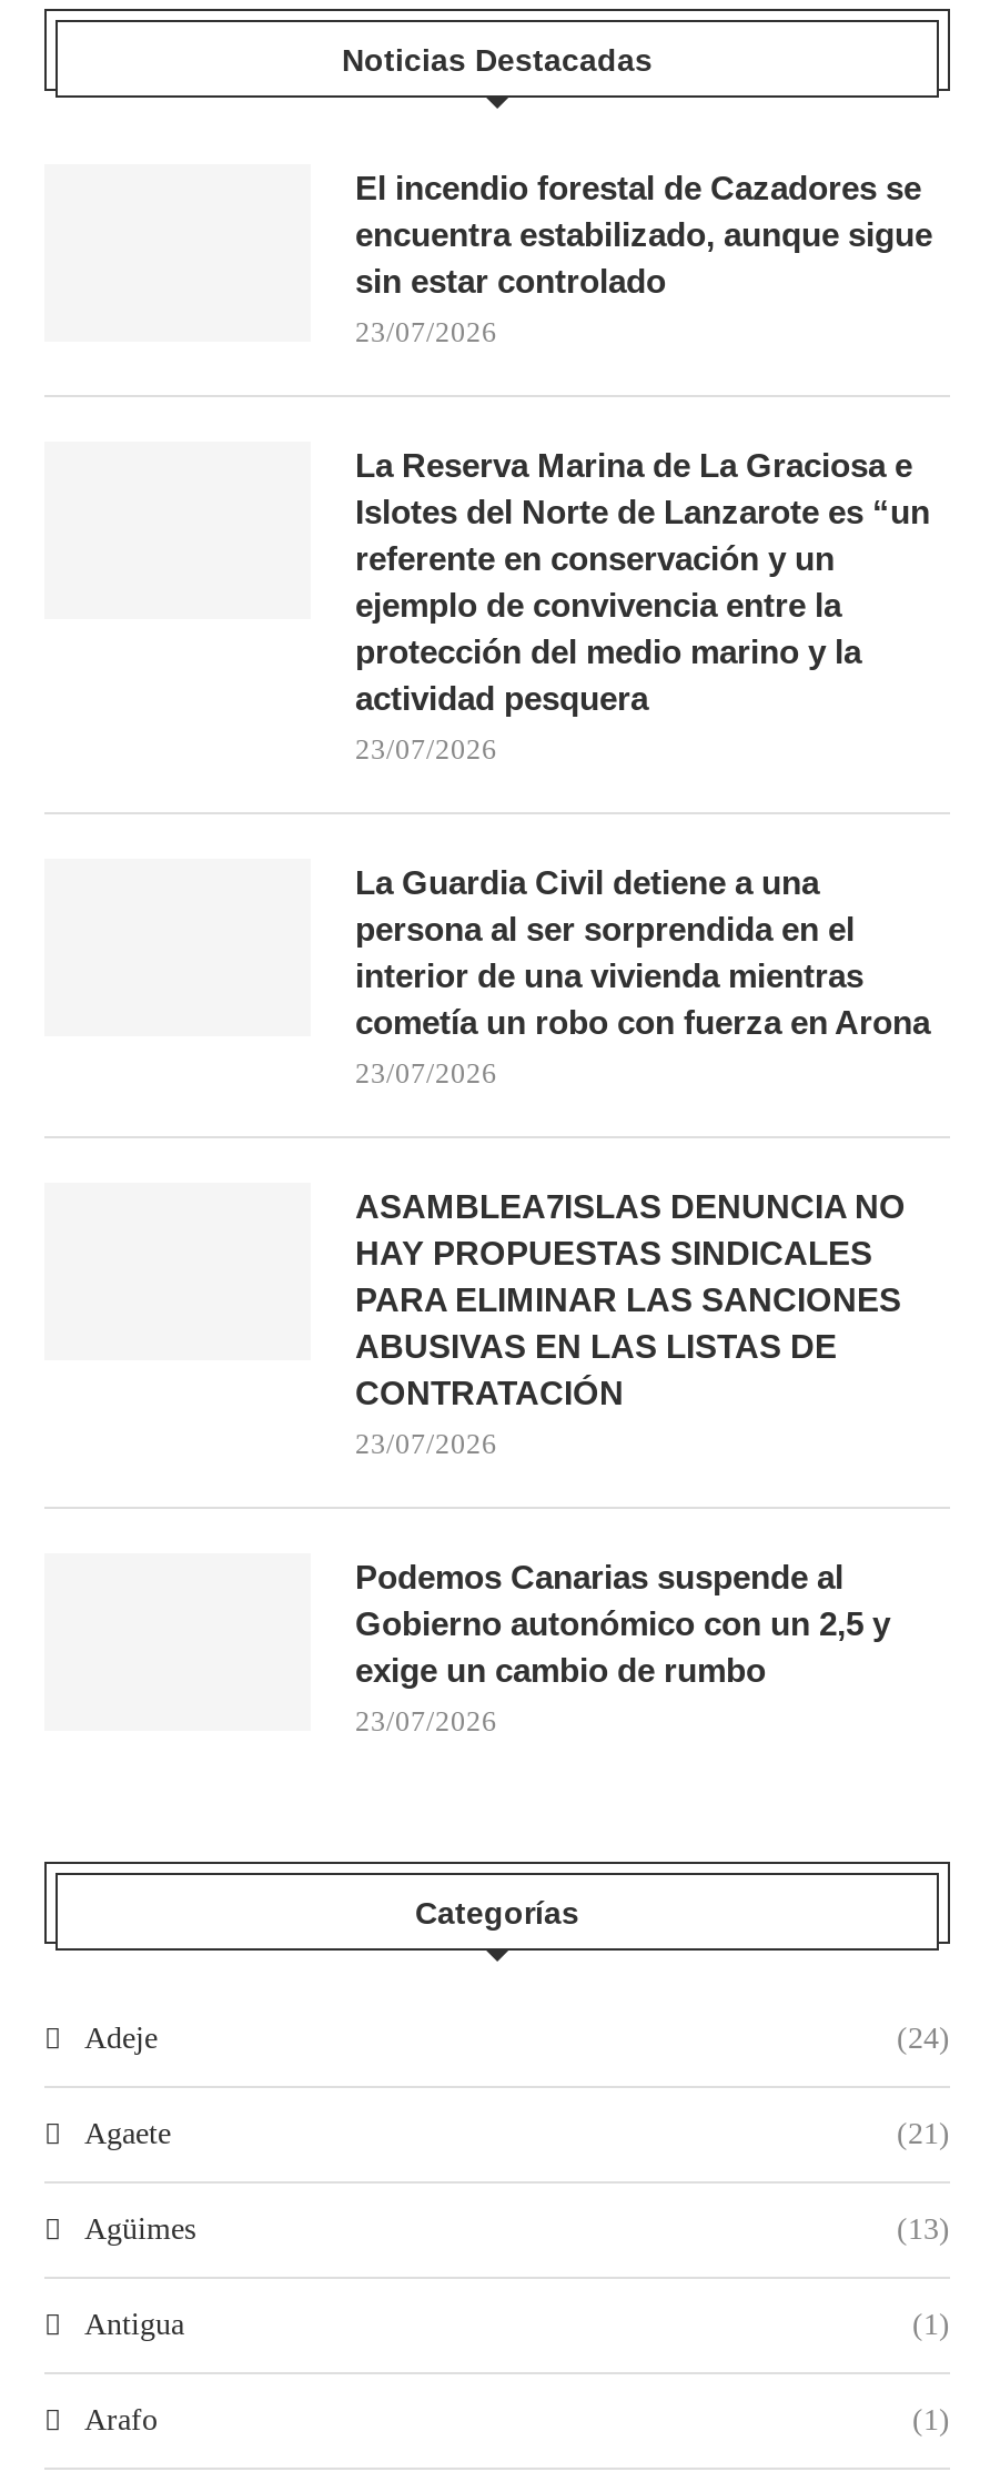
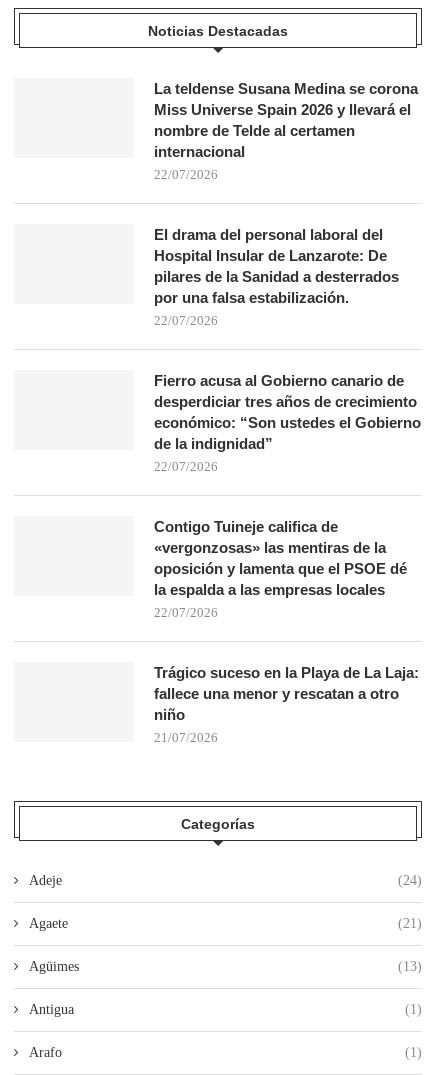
- El incendio forestal de Cazadores se
- encuentra estabilizado, aunque sigue
- sin estar controlado
- 23/07/2026
+ La teldense Susana Medina se corona
+ Miss Universe Spain 2026 y llevará el
+ nombre de Telde al certamen
+ internacional
+ 22/07/2026

- La Reserva Marina de La Graciosa e
- Islotes del Norte de Lanzarote es “un
- referente en conservación y un
- ejemplo de convivencia entre la
- protección del medio marino y la
- actividad pesquera
- 23/07/2026
+ El drama del personal laboral del
+ Hospital Insular de Lanzarote: De
+ pilares de la Sanidad a desterrados
+ por una falsa estabilización.
+ 22/07/2026

- La Guardia Civil detiene a una
- persona al ser sorprendida en el
- interior de una vivienda mientras
- cometía un robo con fuerza en Arona
- 23/07/2026
+ Fierro acusa al Gobierno canario de
+ desperdiciar tres años de crecimiento
+ económico: “Son ustedes el Gobierno
+ de la indignidad”
+ 22/07/2026

- ASAMBLEA7ISLAS DENUNCIA NO
- HAY PROPUESTAS SINDICALES
- PARA ELIMINAR LAS SANCIONES
- ABUSIVAS EN LAS LISTAS DE
- CONTRATACIÓN
- 23/07/2026
+ Contigo Tuineje califica de
+ «vergonzosas» las mentiras de la
+ oposición y lamenta que el PSOE dé
+ la espalda a las empresas locales
+ 22/07/2026

- Podemos Canarias suspende al
- Gobierno autonómico con un 2,5 y
- exige un cambio de rumbo
- 23/07/2026
+ Trágico suceso en la Playa de La Laja:
+ fallece una menor y rescatan a otro
+ niño
+ 21/07/2026
